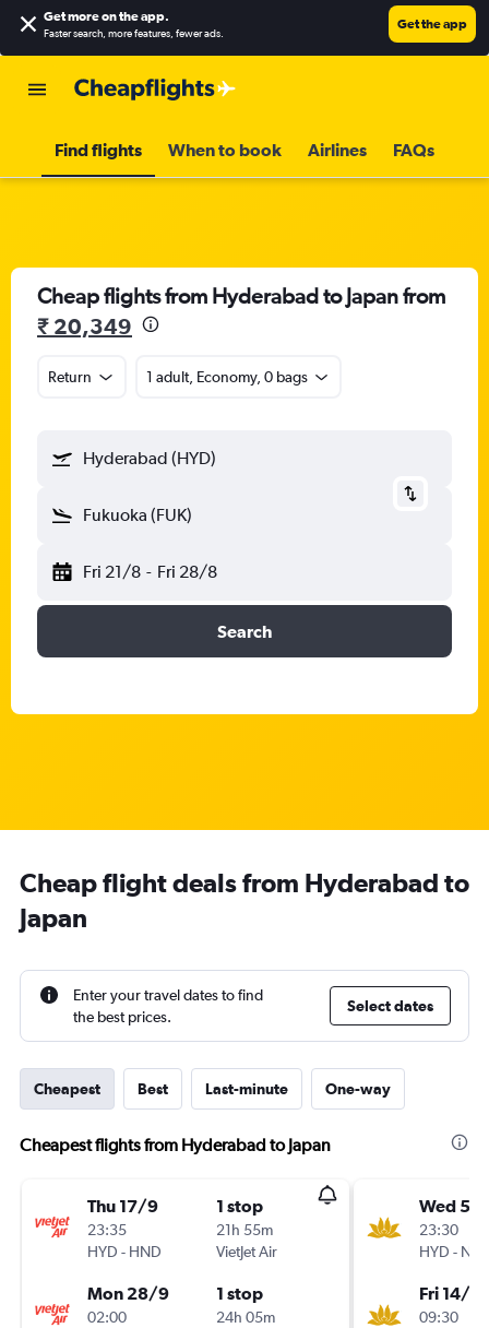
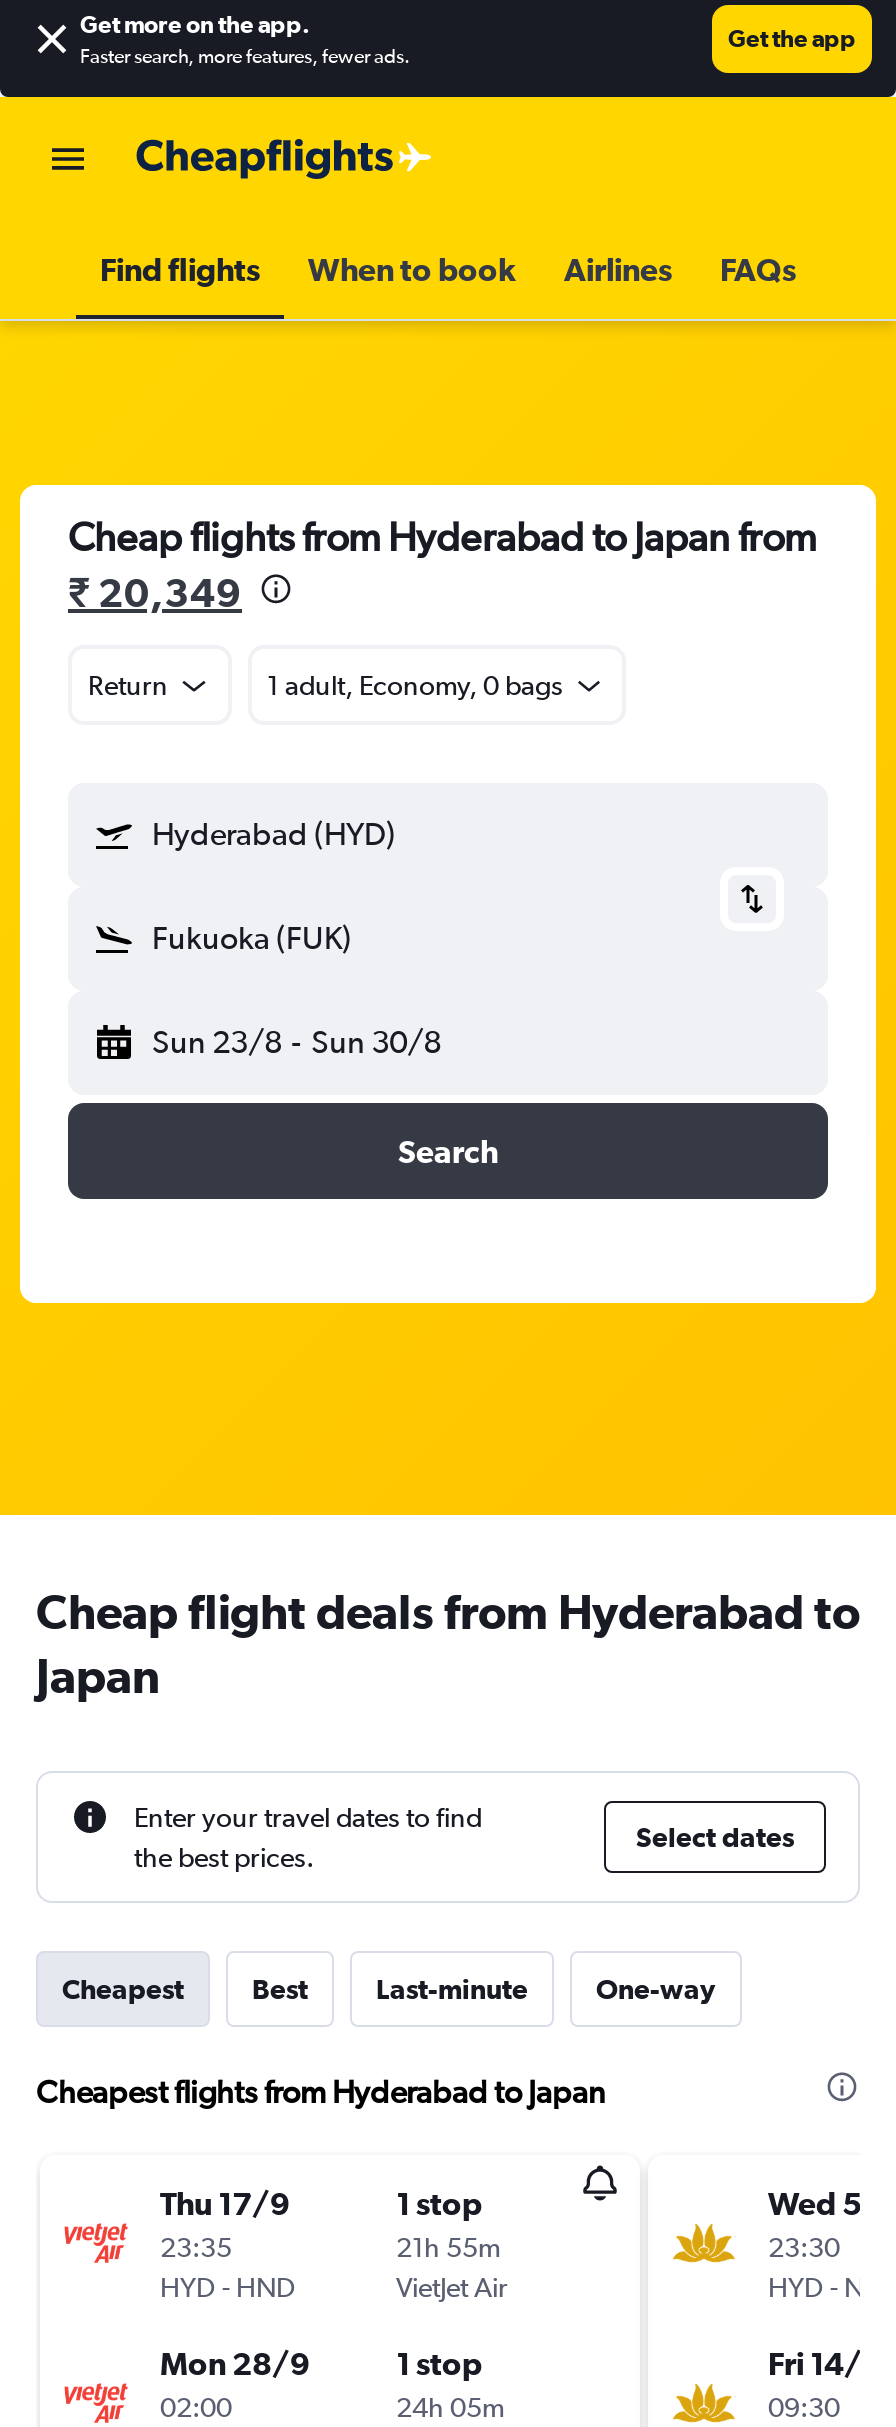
- Fri 21/8 - Fri 28/8
+ Sun 23/8 - Sun 30/8
